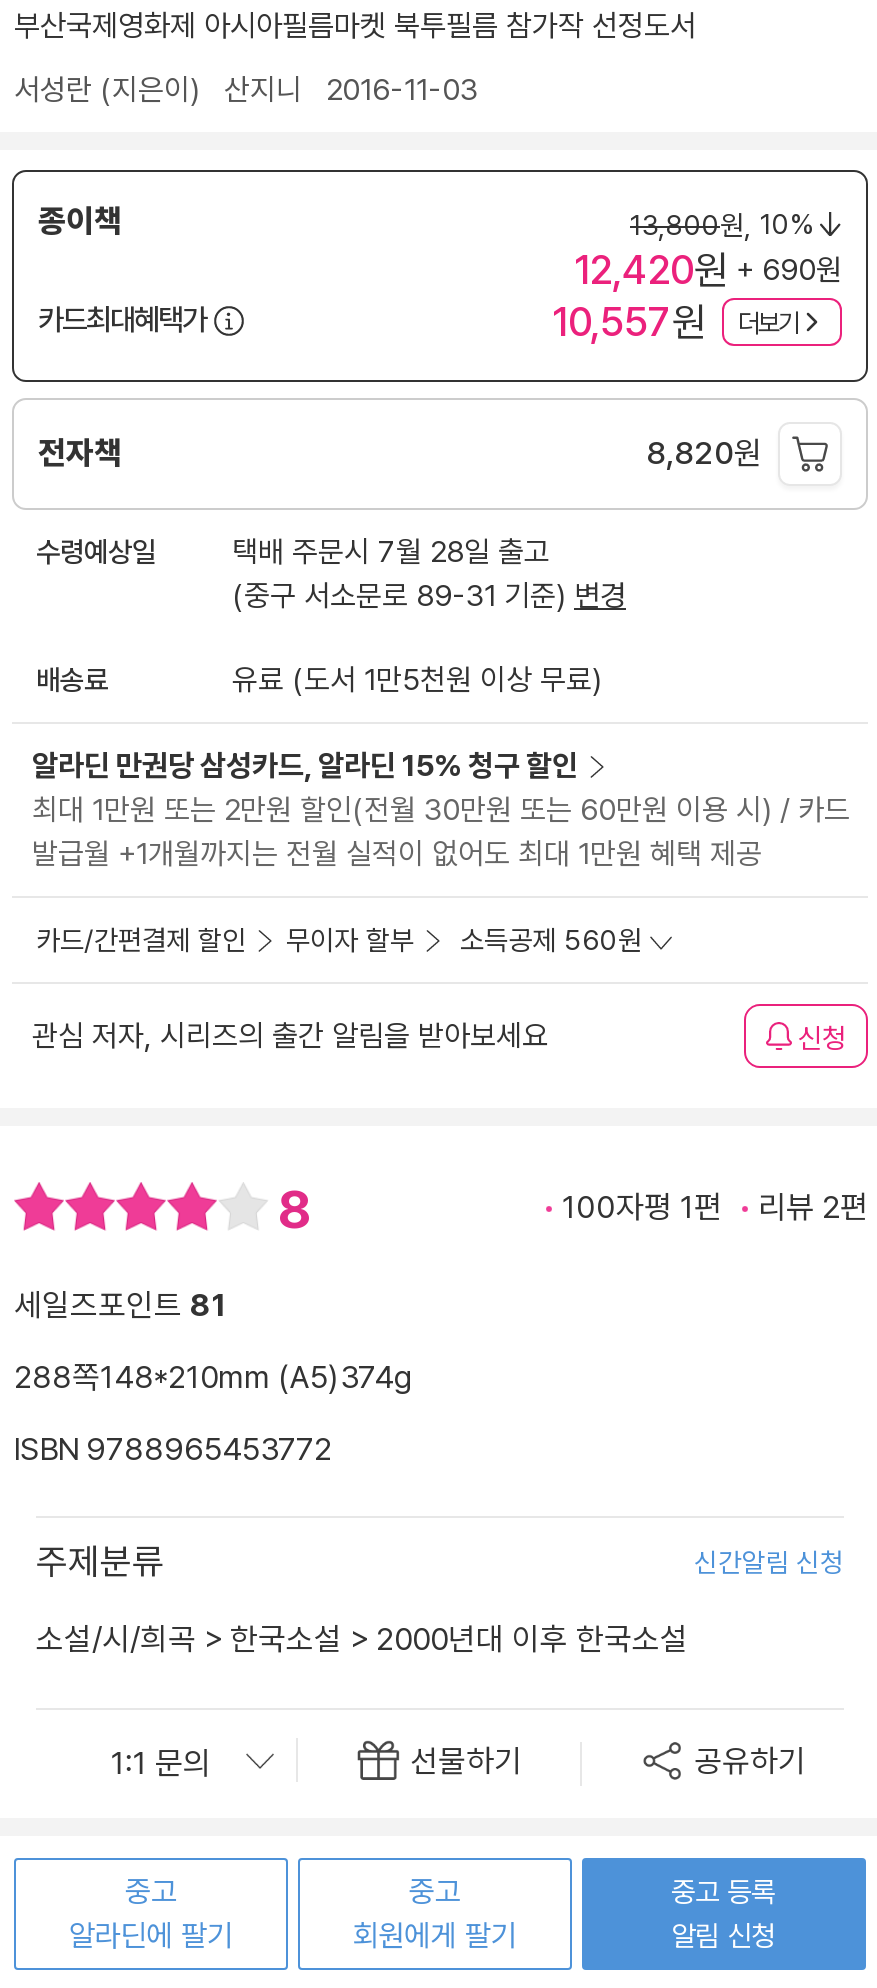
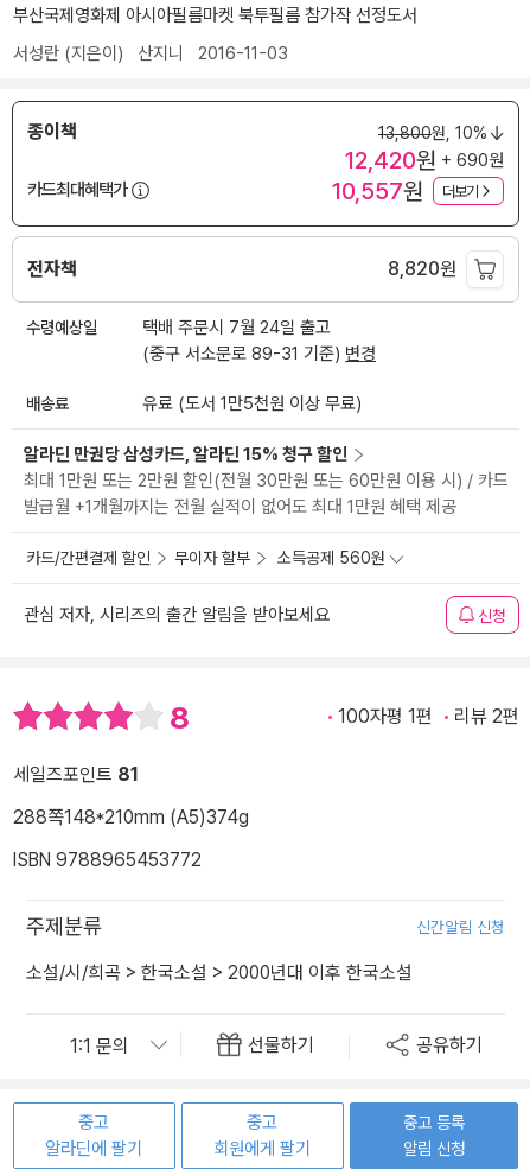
- 택배 주문시 7월 28일 출고
+ 택배 주문시 7월 24일 출고
